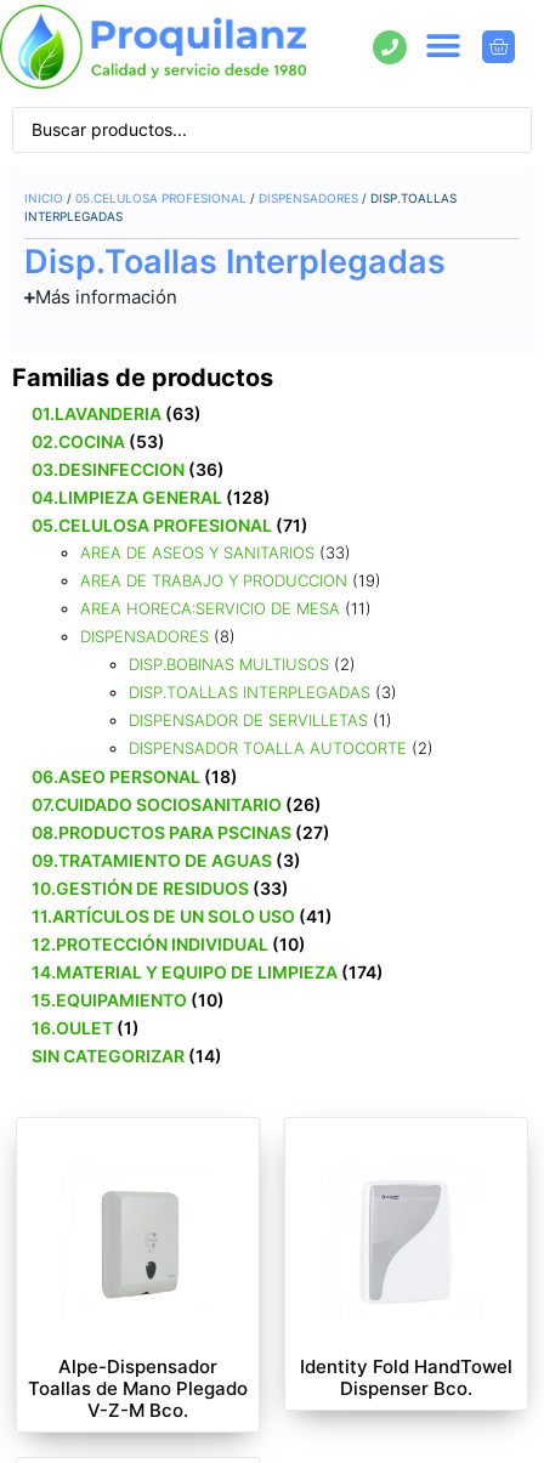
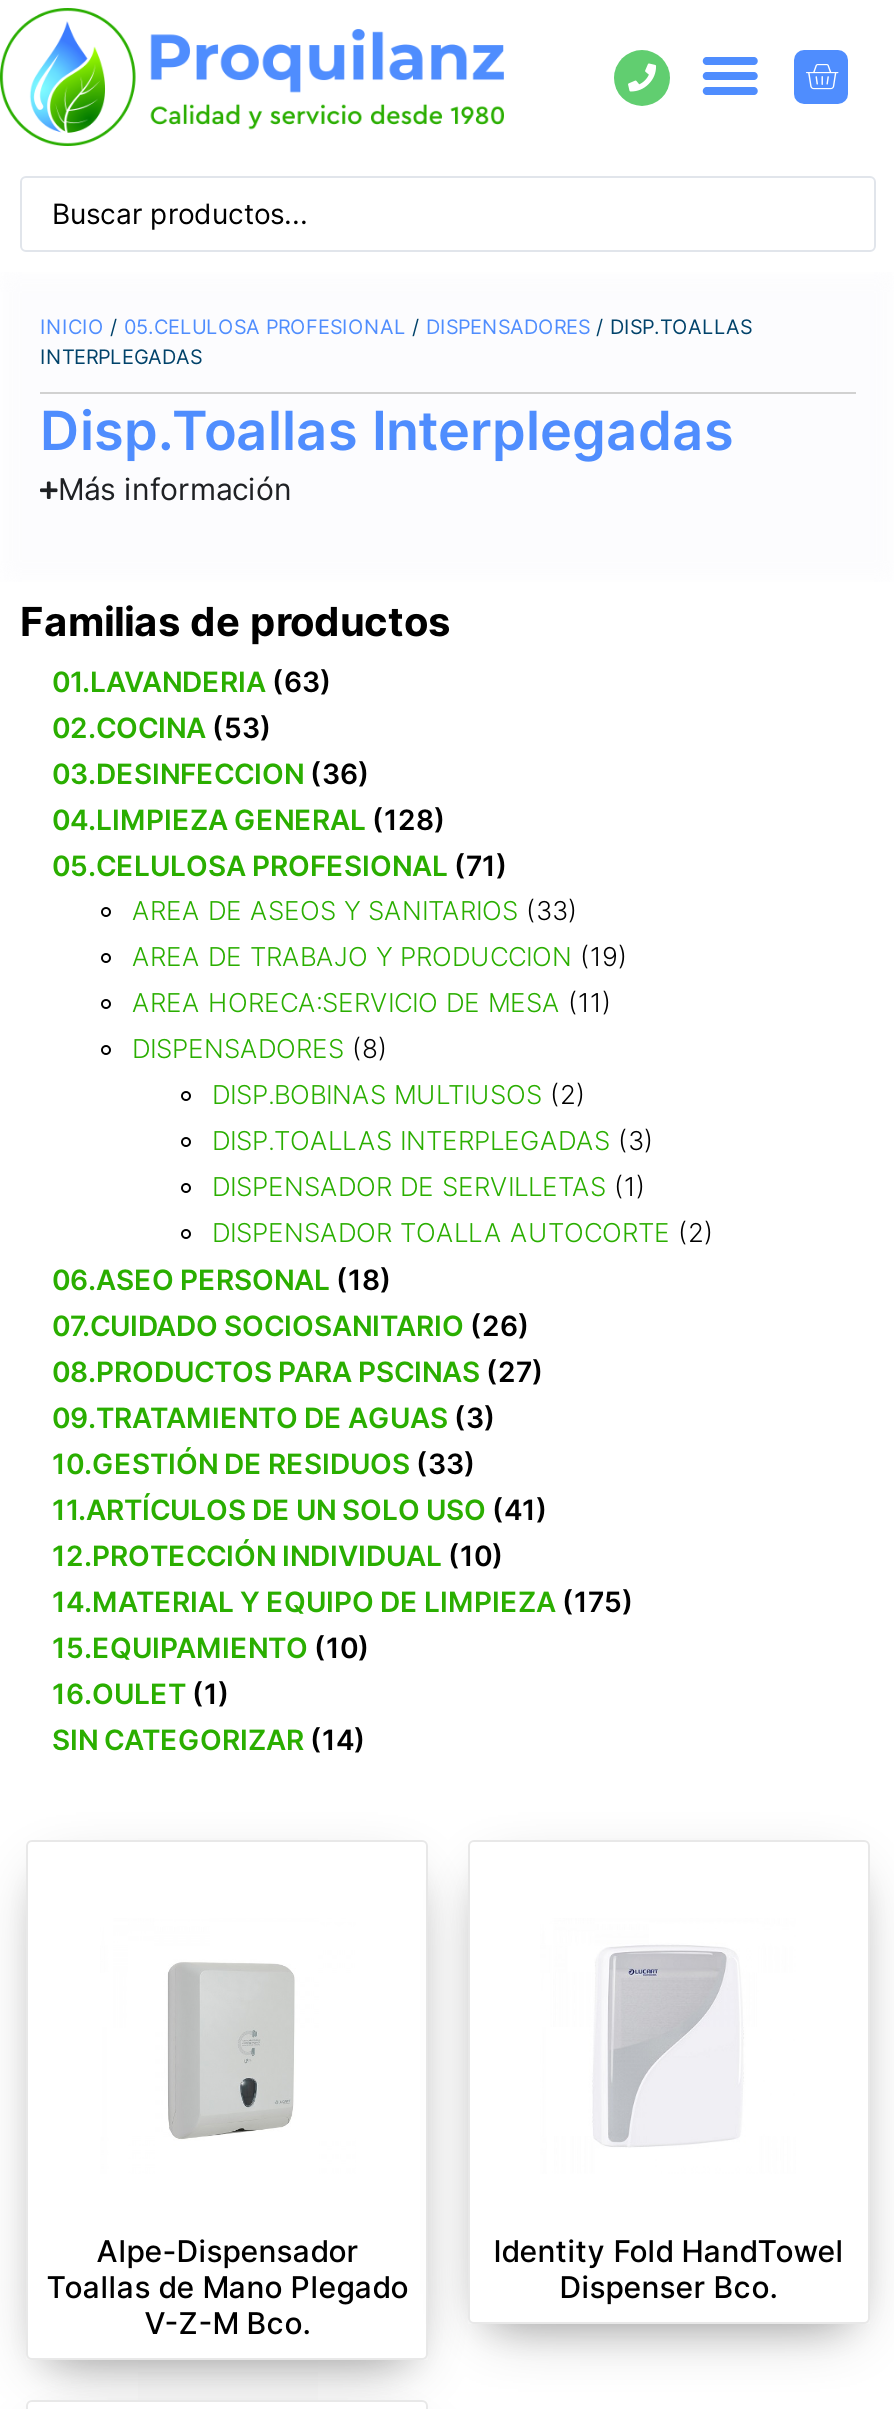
- 14.MATERIAL Y EQUIPO DE LIMPIEZA (174)
+ 14.MATERIAL Y EQUIPO DE LIMPIEZA (175)
